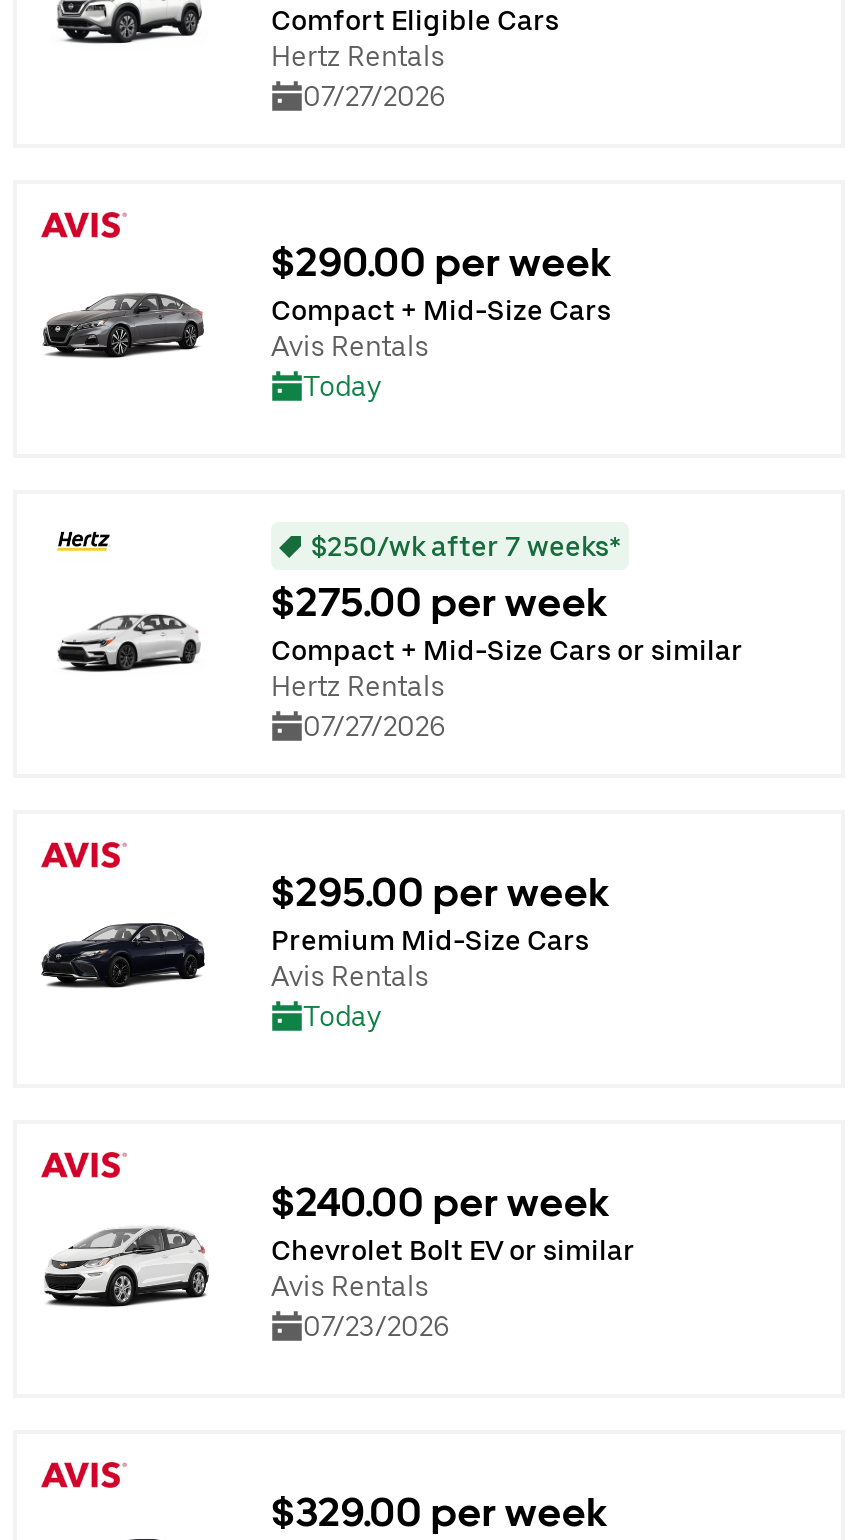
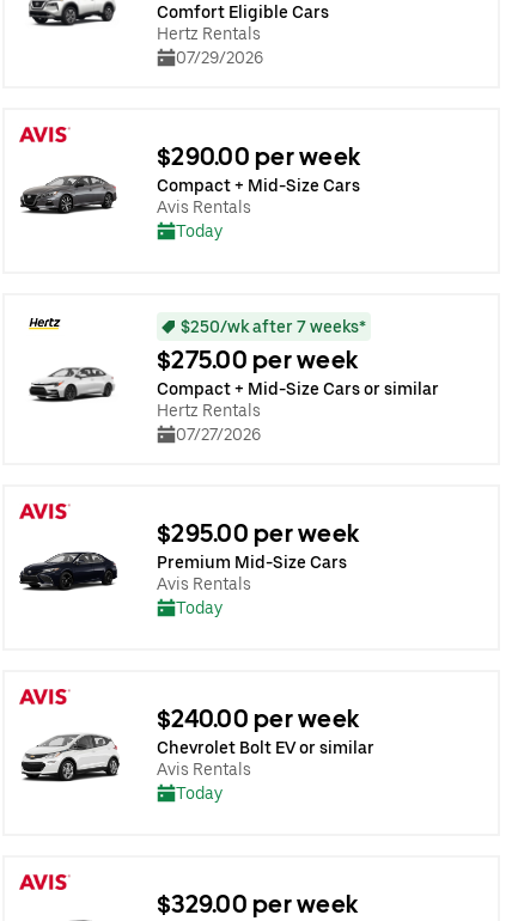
- 07/27/2026
+ 07/29/2026

- 07/23/2026
+ Today
